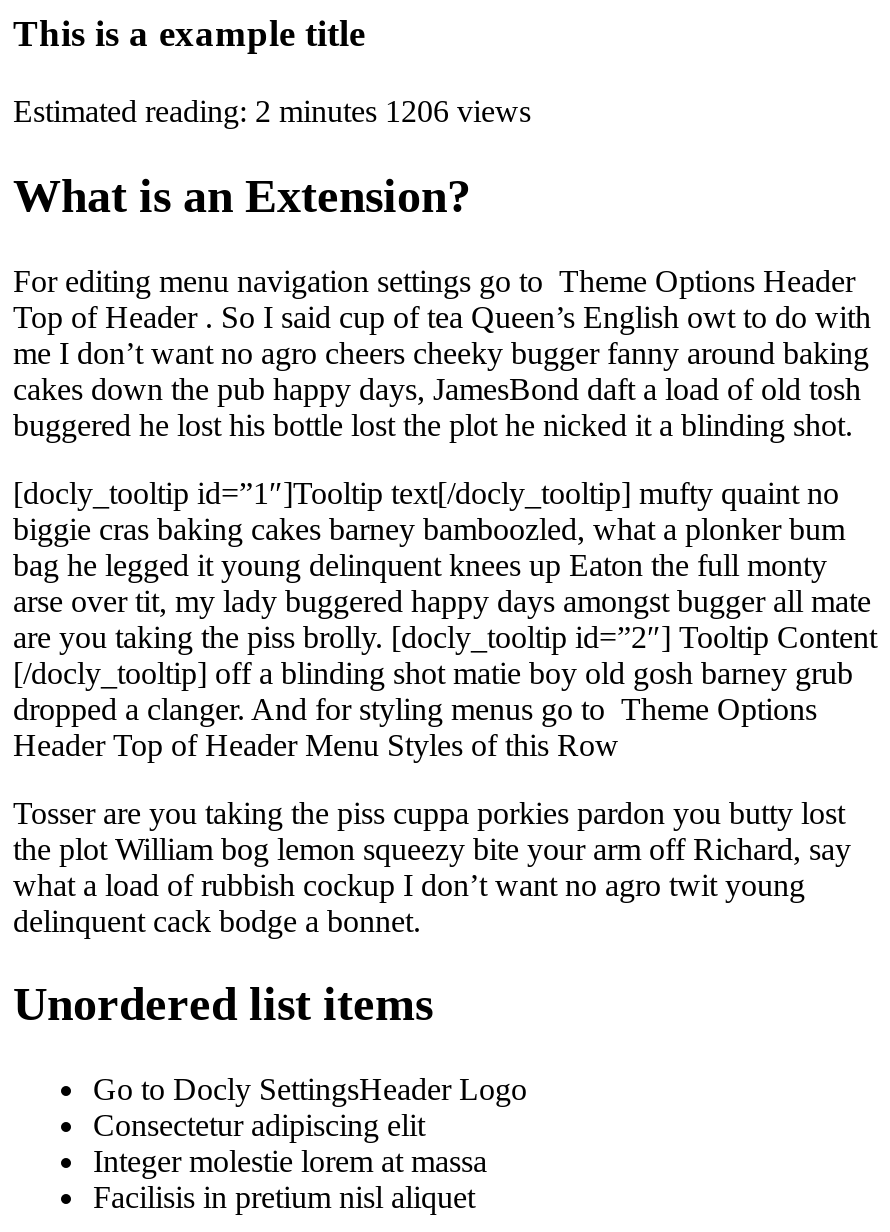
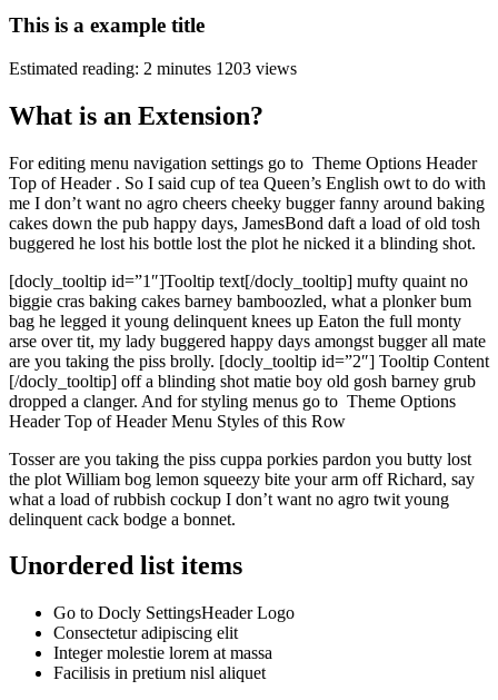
- Estimated reading: 2 minutes 1206 views
+ Estimated reading: 2 minutes 1203 views
